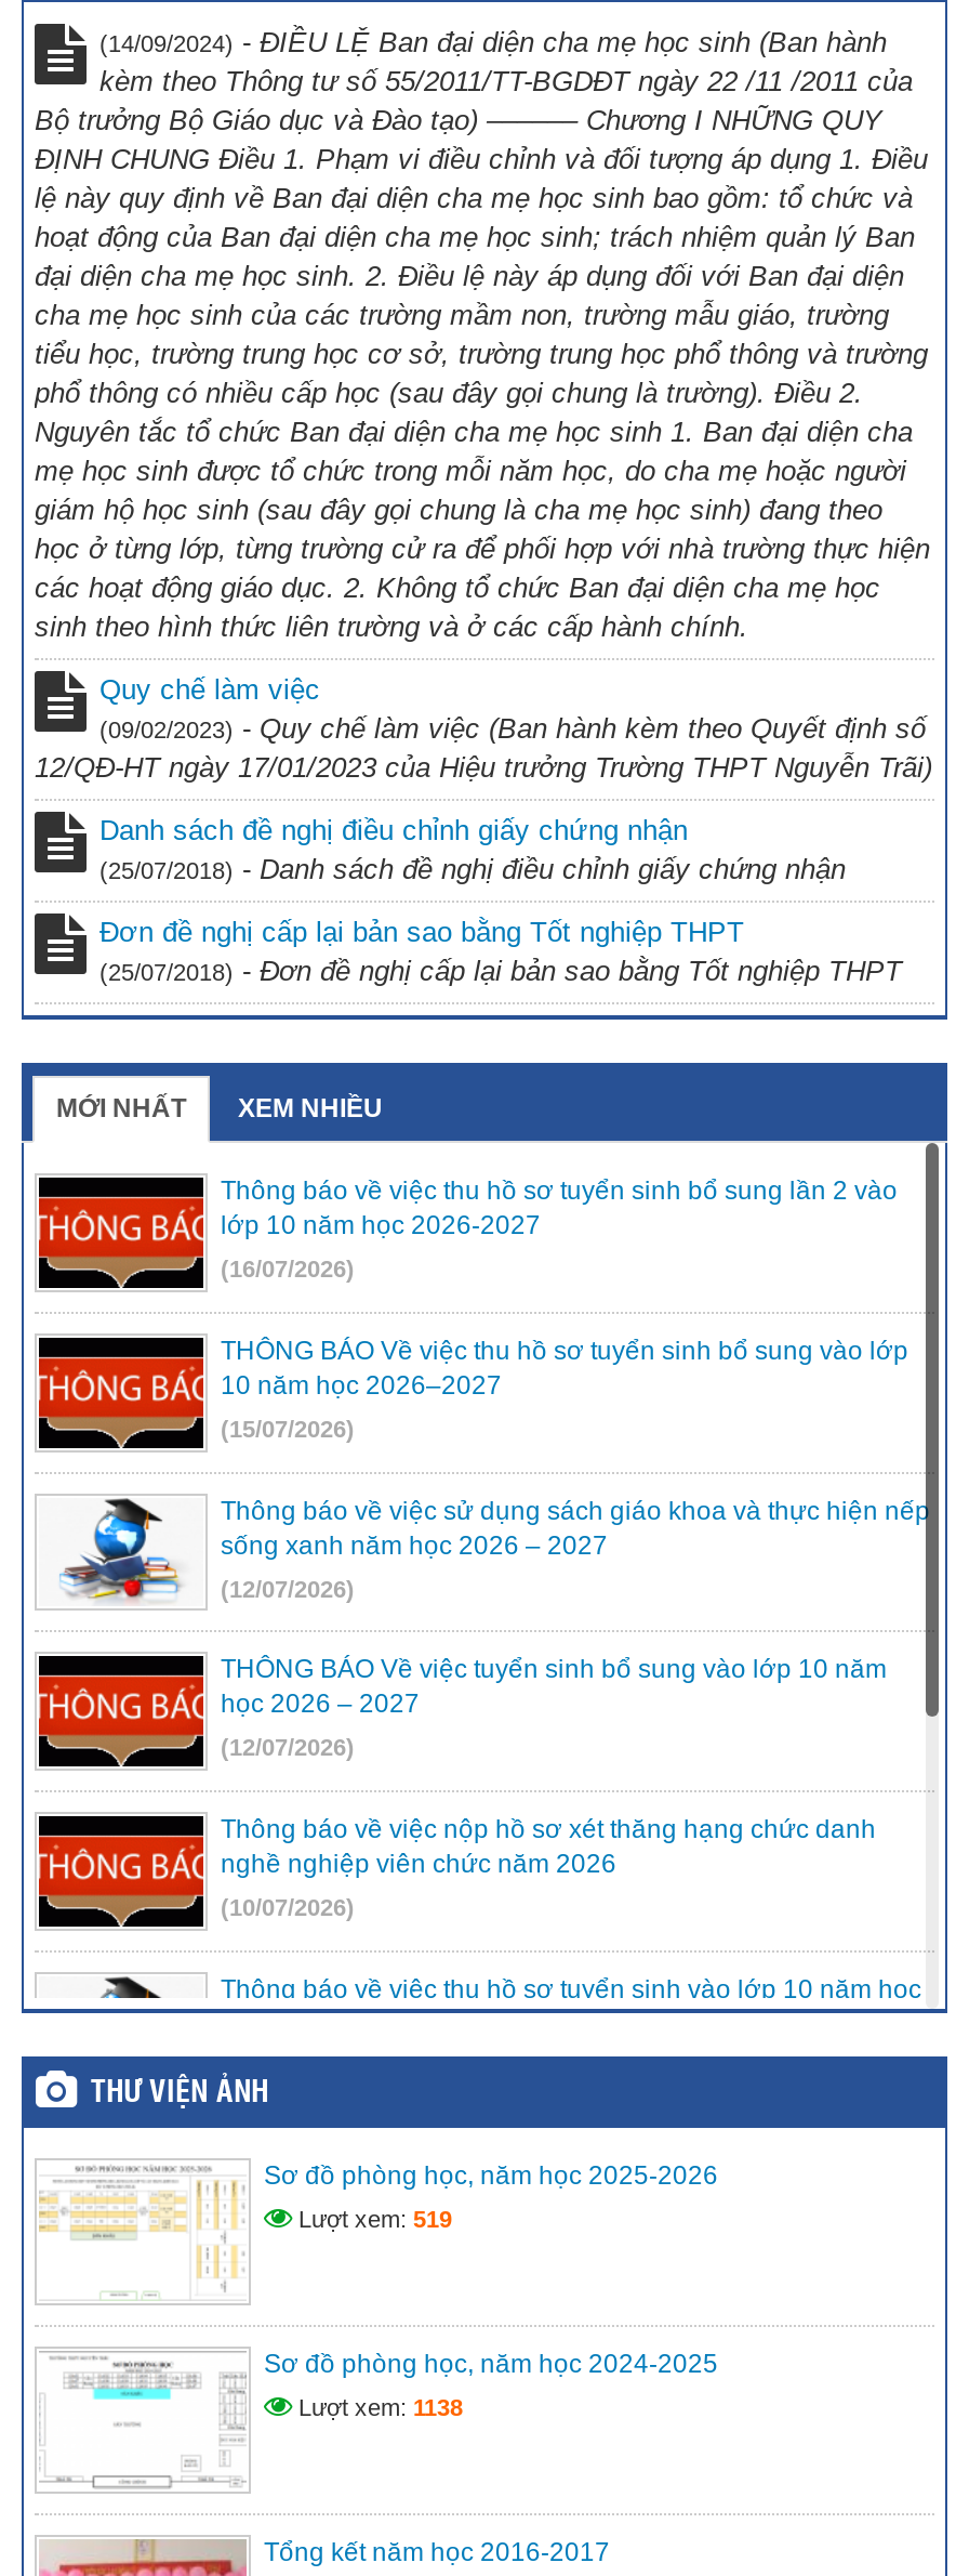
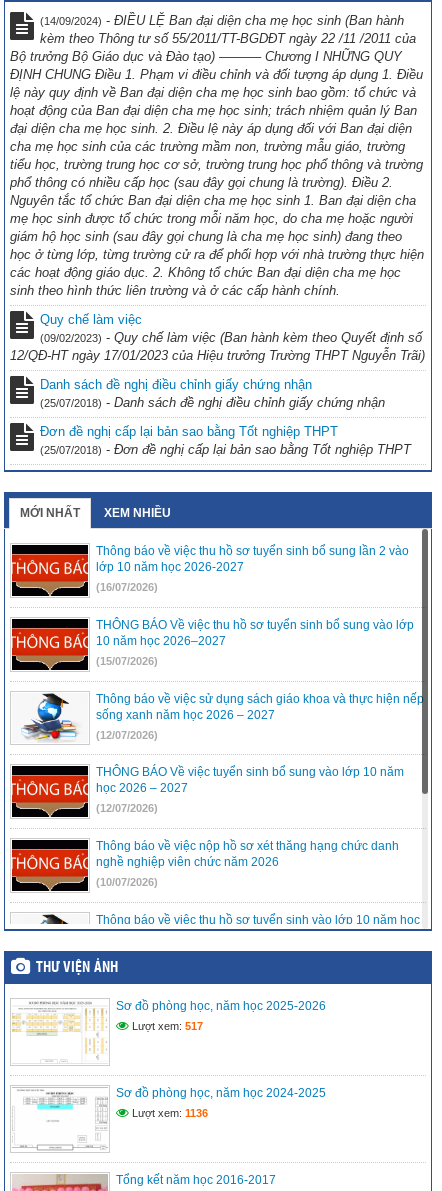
- Lượt xem: 519
+ Lượt xem: 517

- Lượt xem: 1138
+ Lượt xem: 1136
